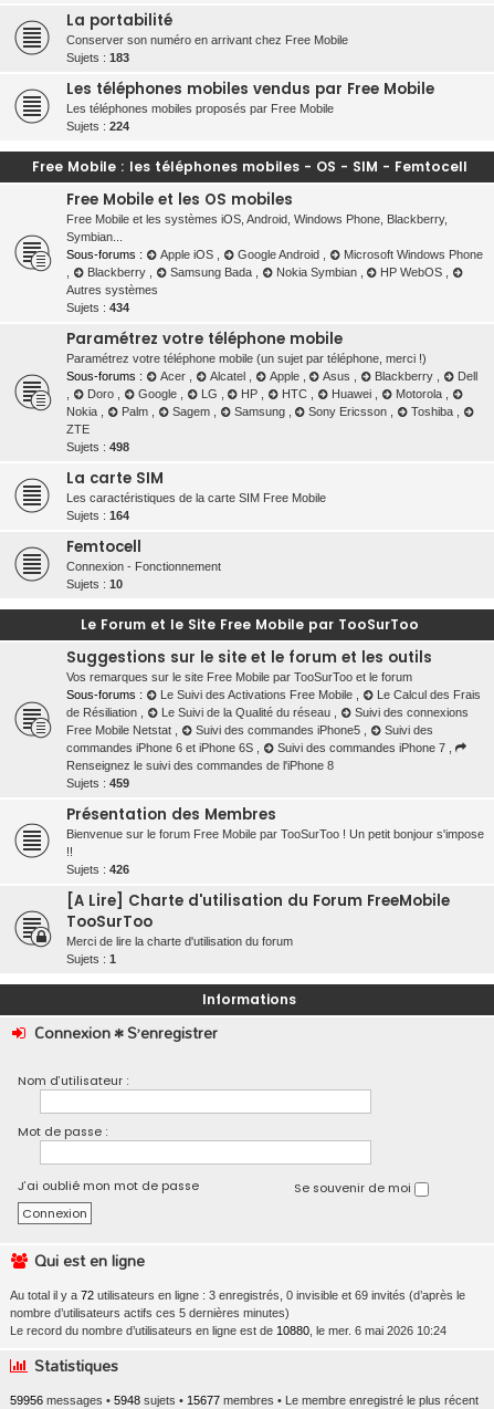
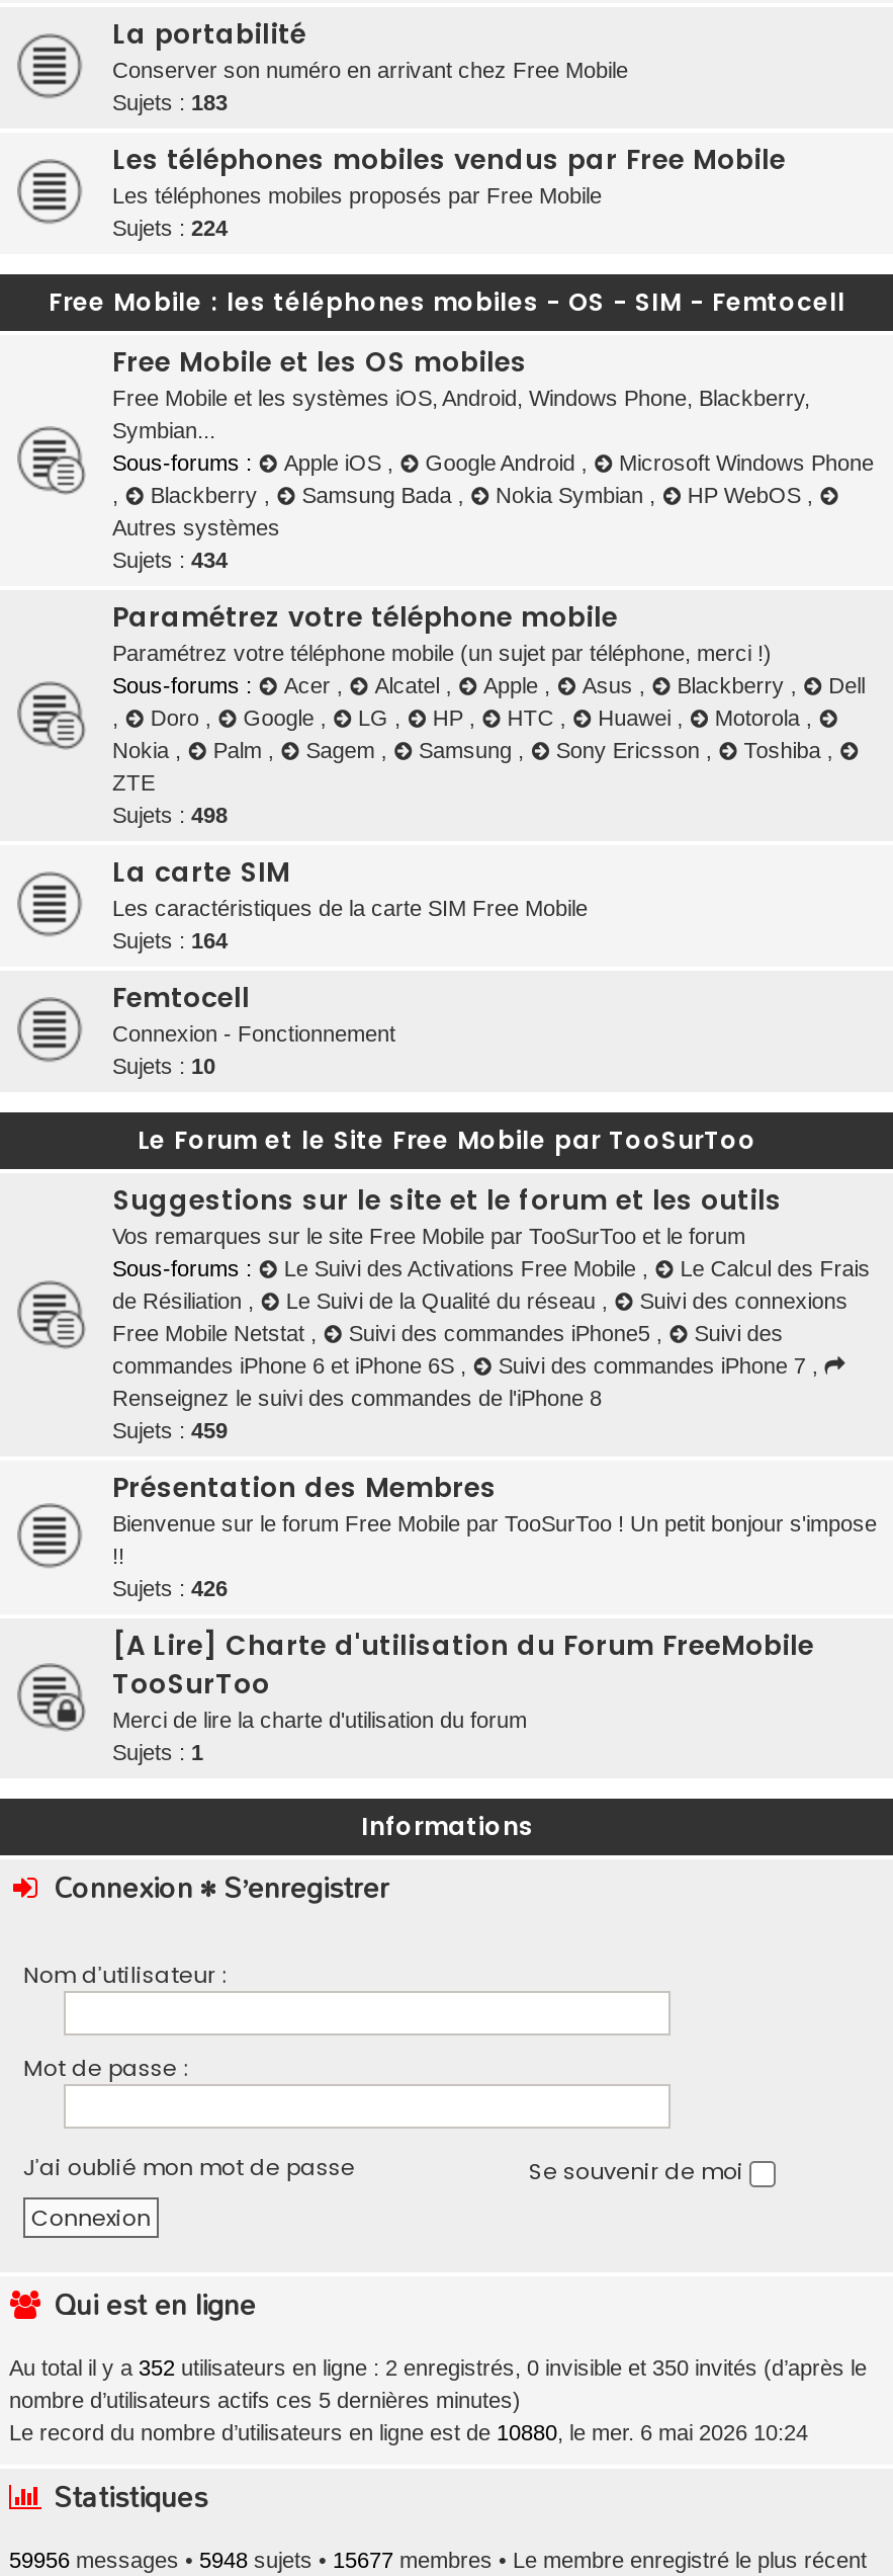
- Au total il y a 72 utilisateurs en ligne : 3 enregistrés, 0 invisible et 69 invités (d’après le
+ Au total il y a 352 utilisateurs en ligne : 2 enregistrés, 0 invisible et 350 invités (d’après le
